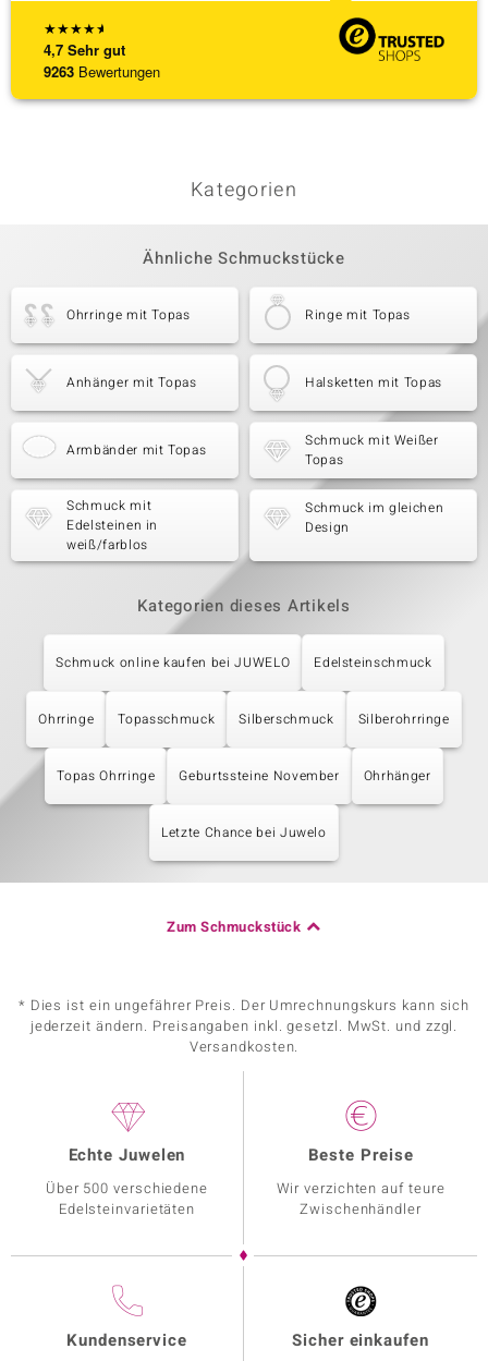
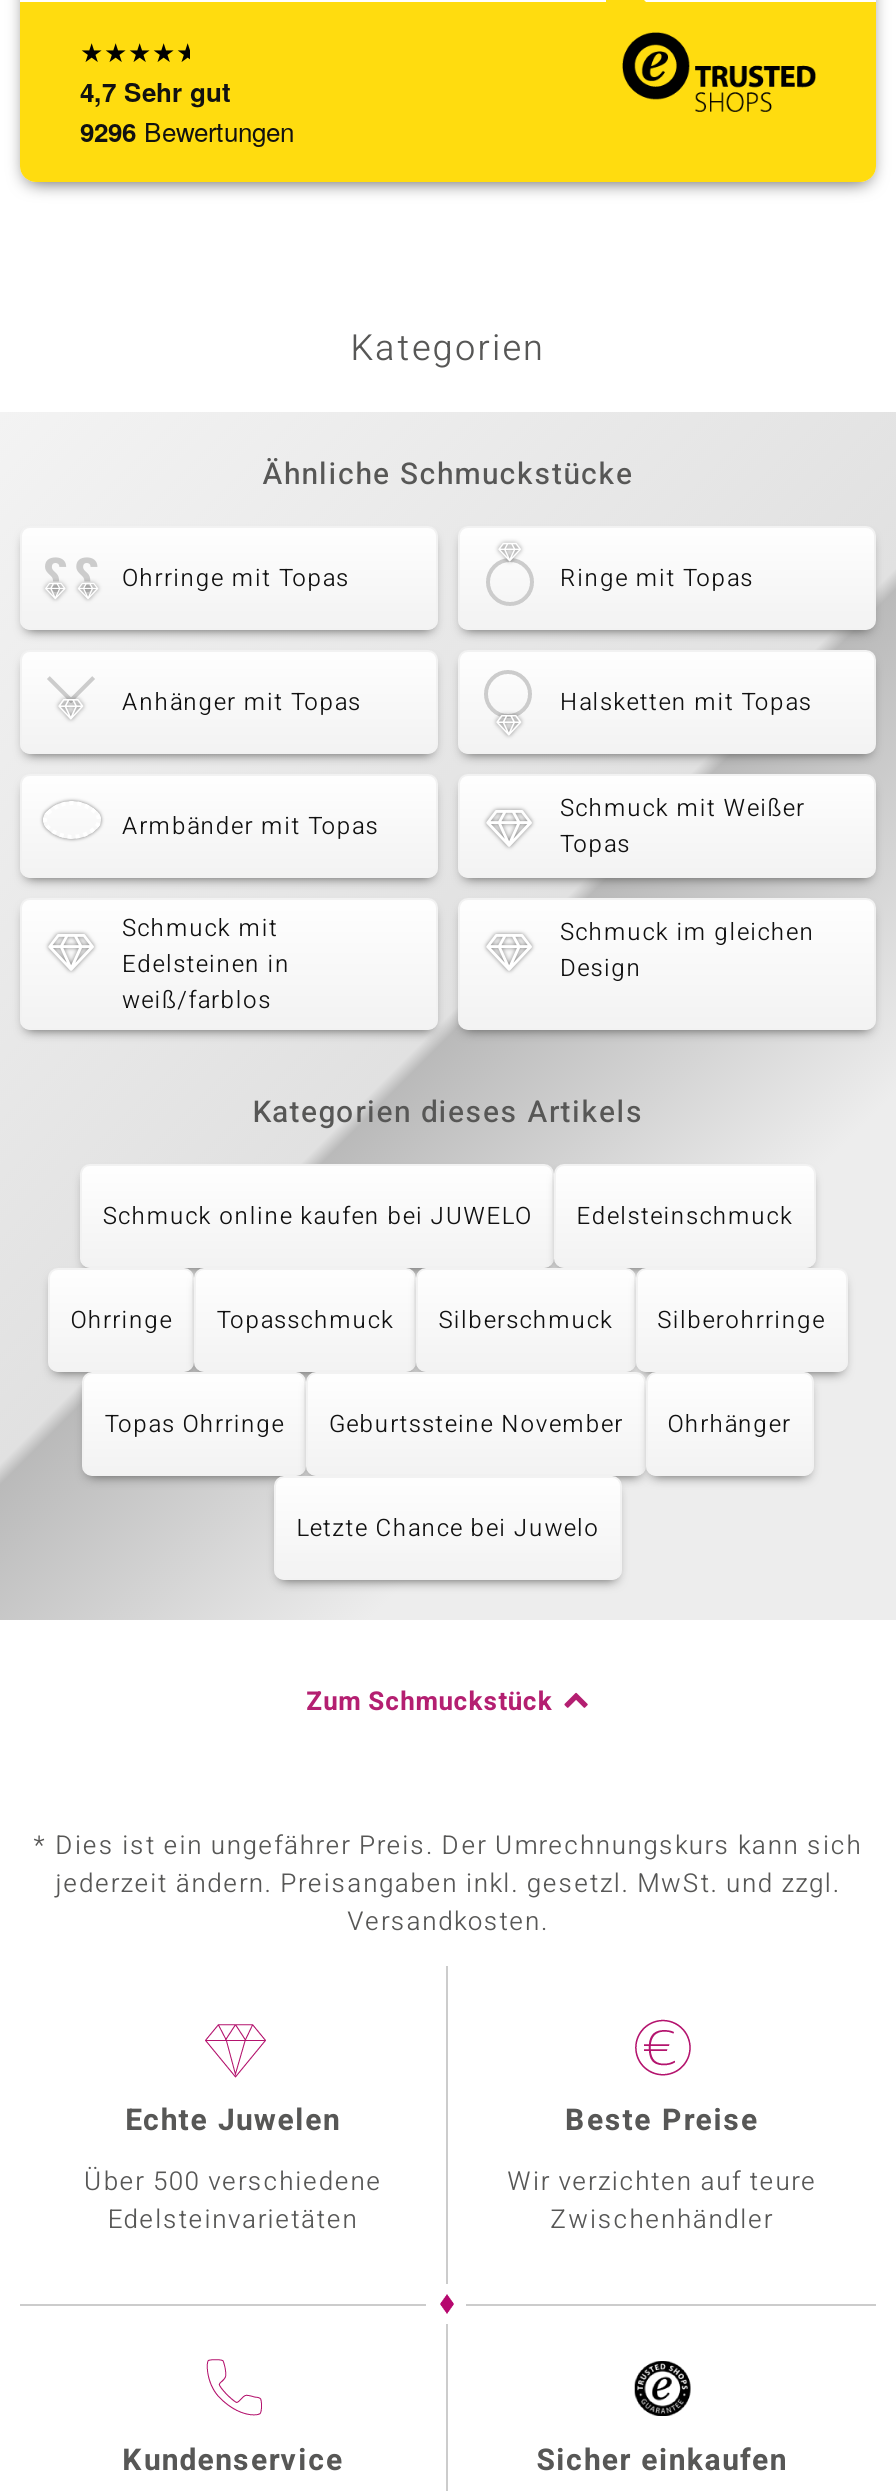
- 9263 Bewertungen
+ 9296 Bewertungen
